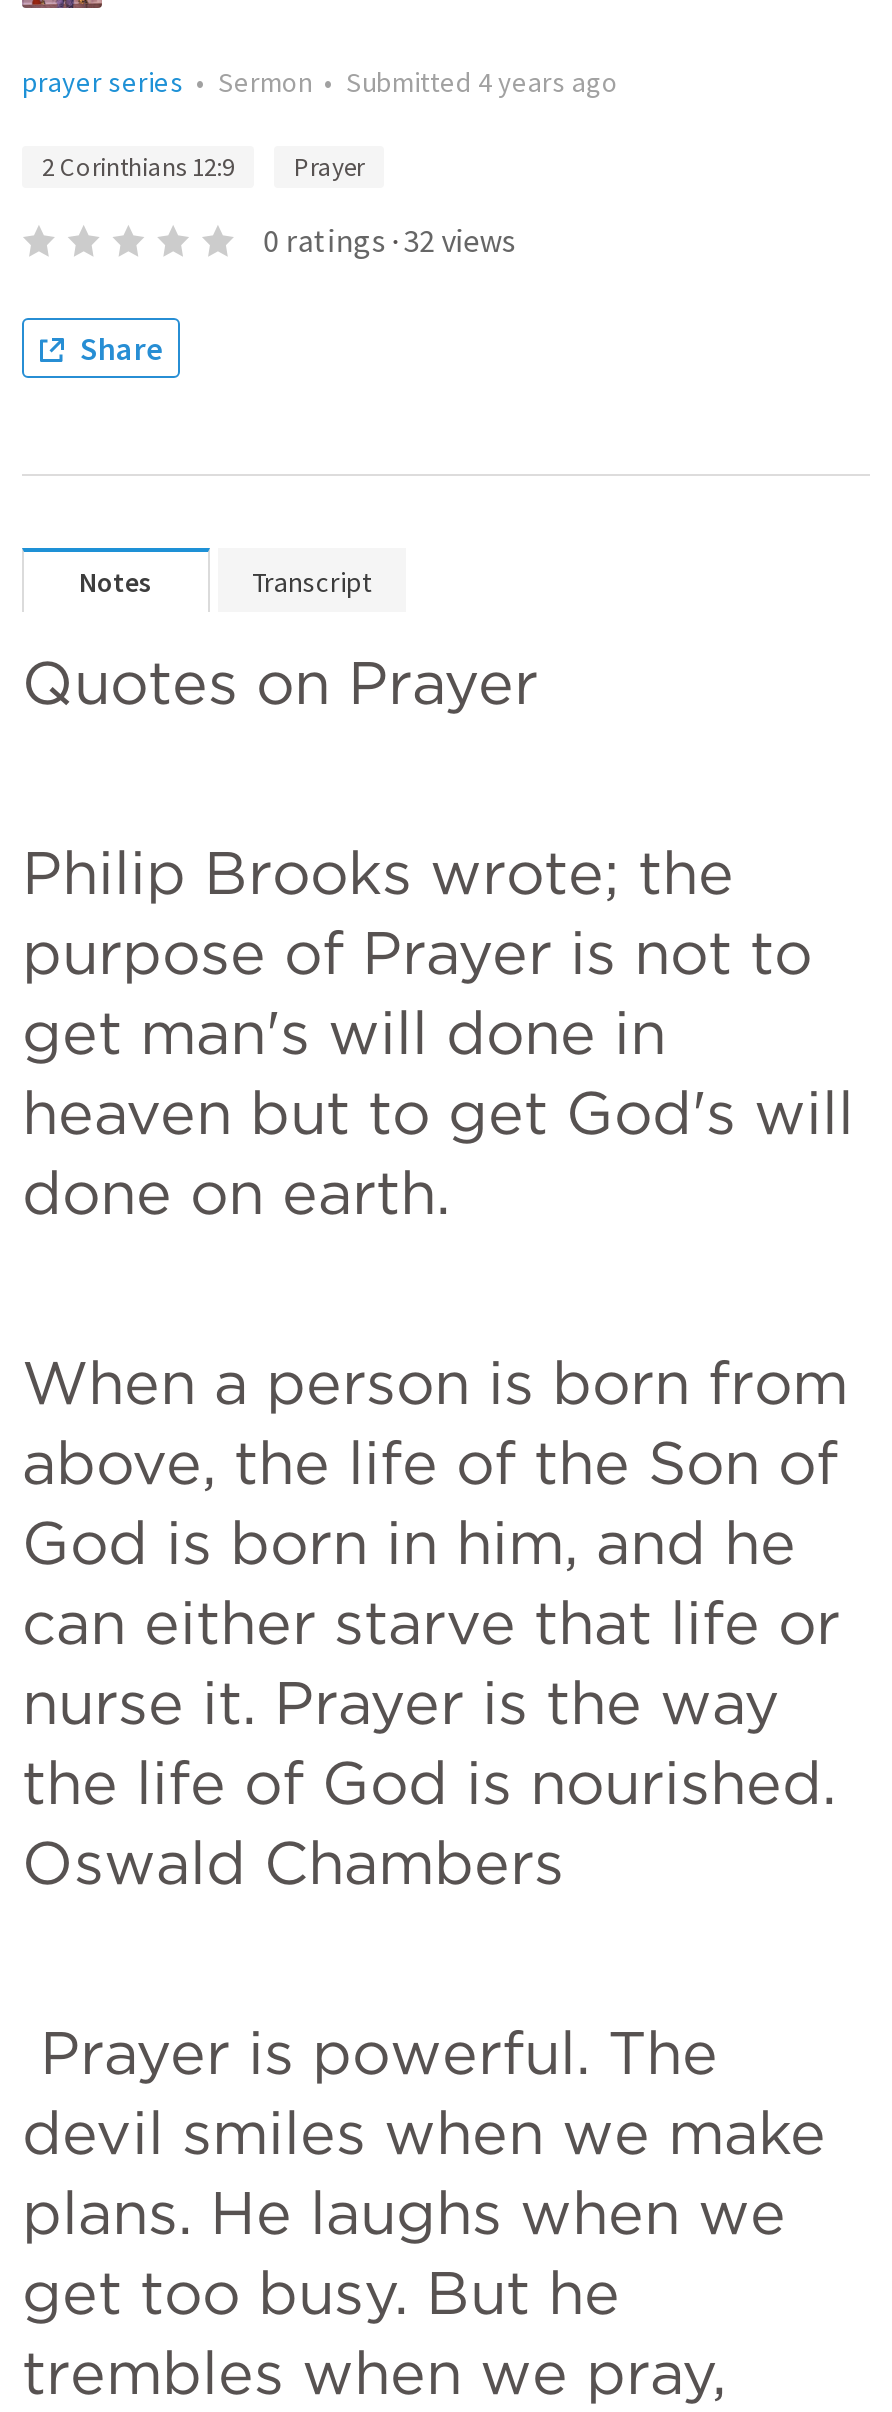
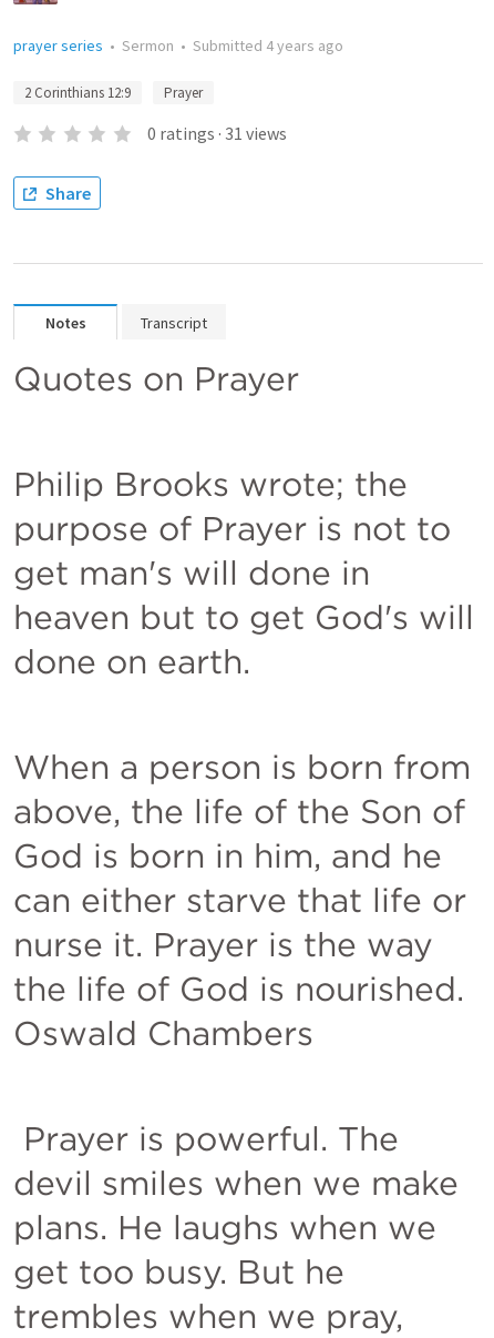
- 0 ratings · 32 views
+ 0 ratings · 31 views
